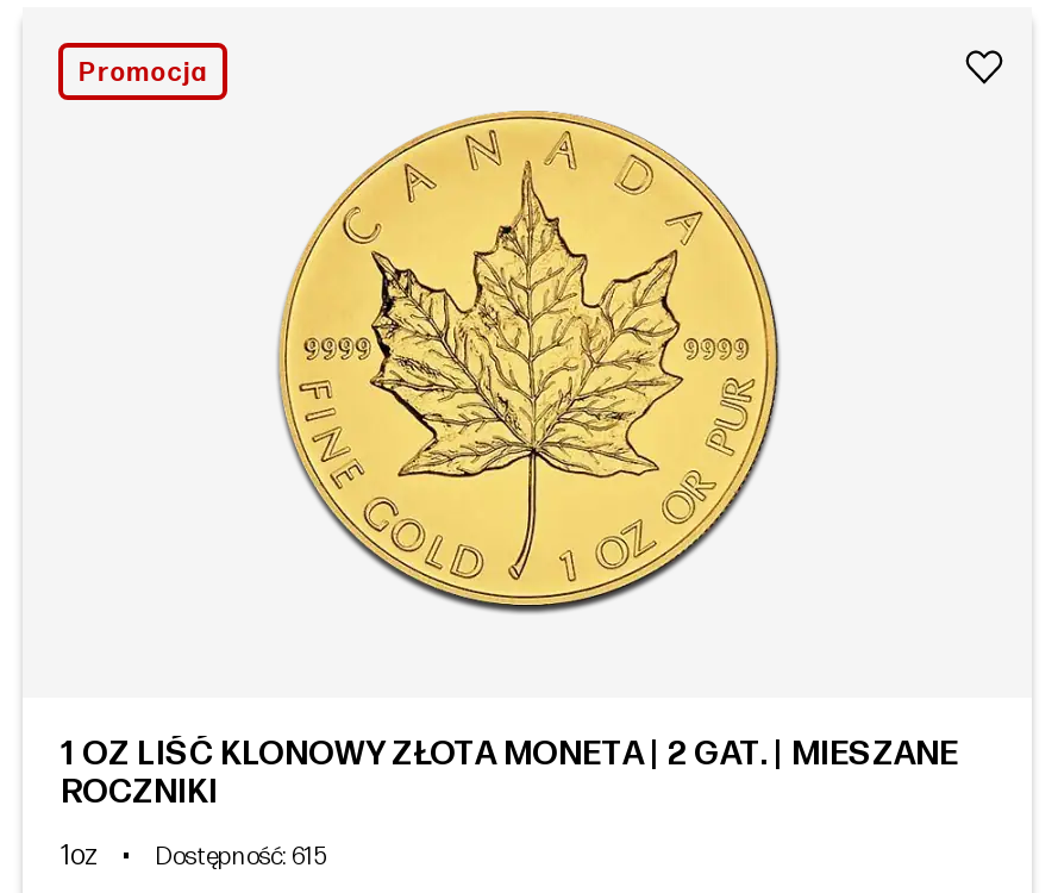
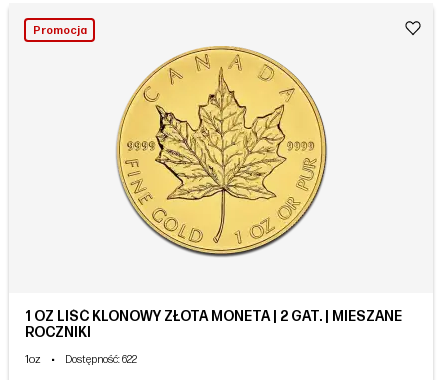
- 1oz • Dostępność: 615
+ 1oz • Dostępność: 622
